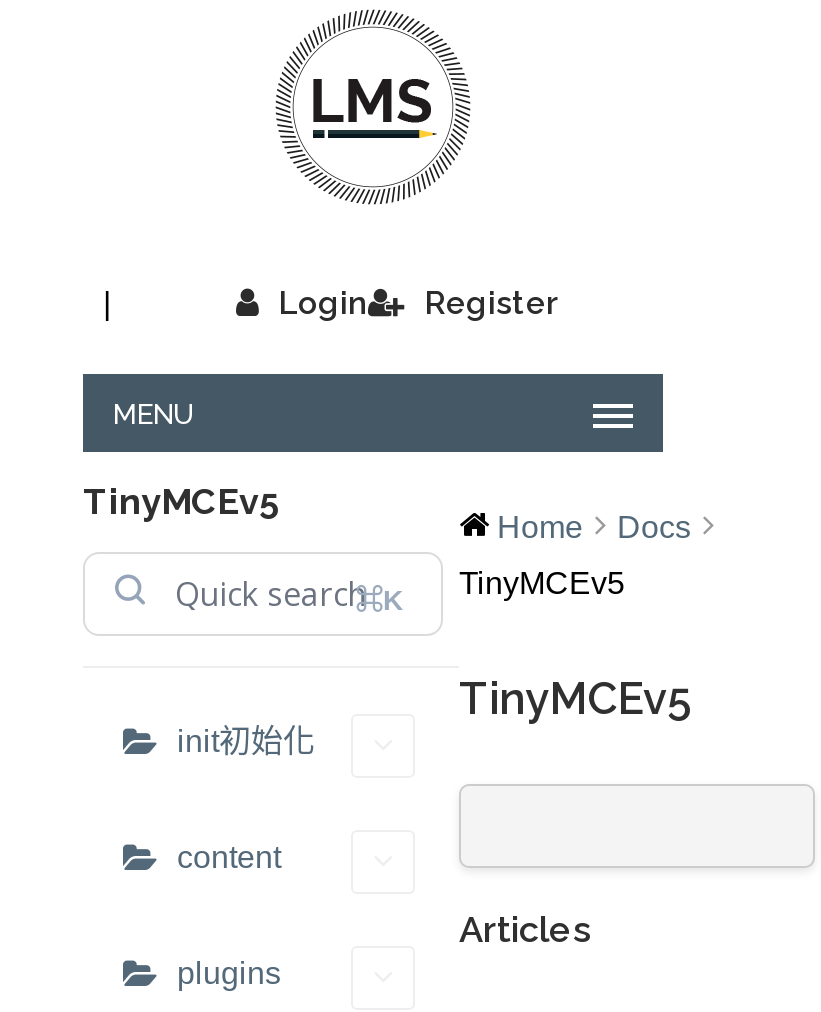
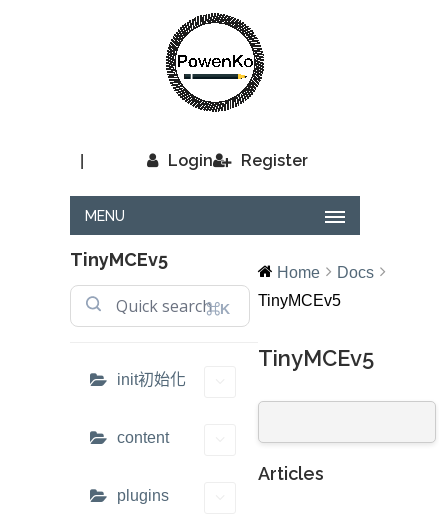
- [image]
+ [image]
